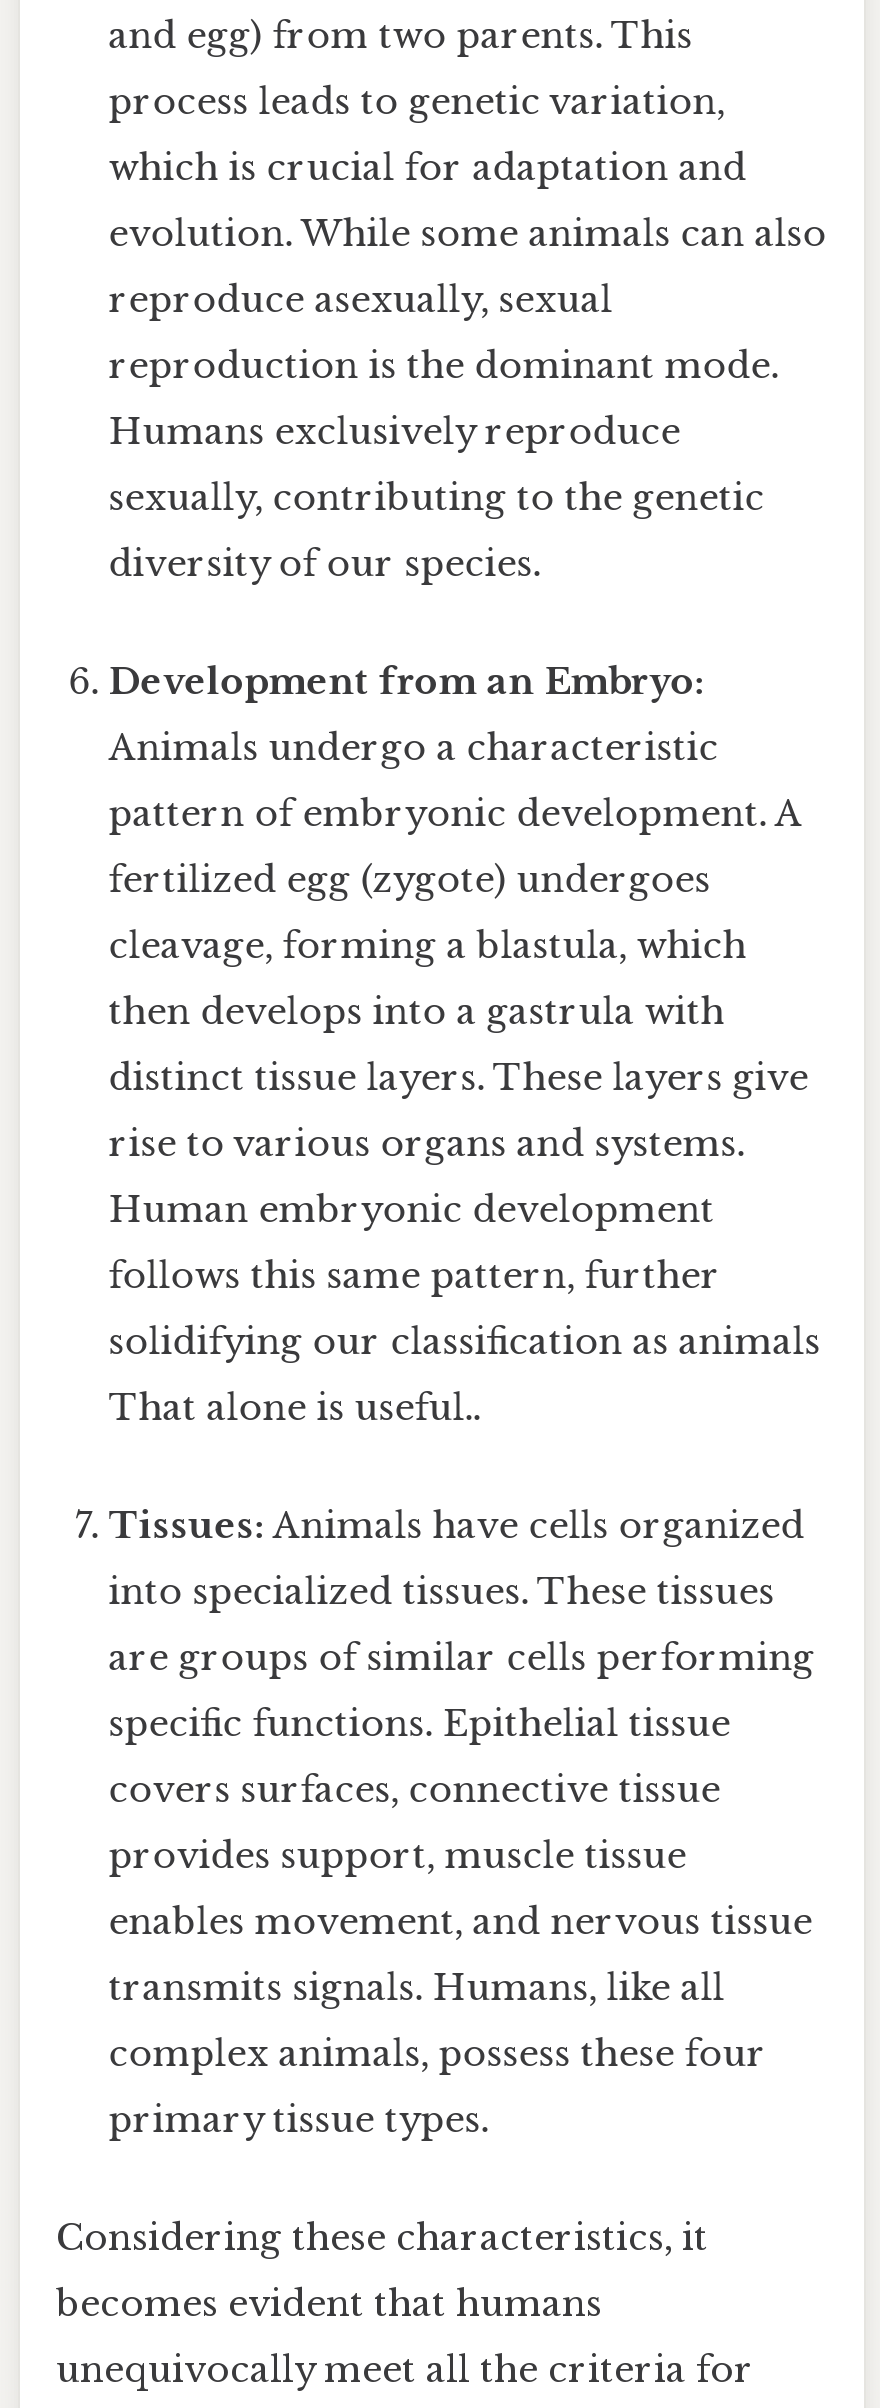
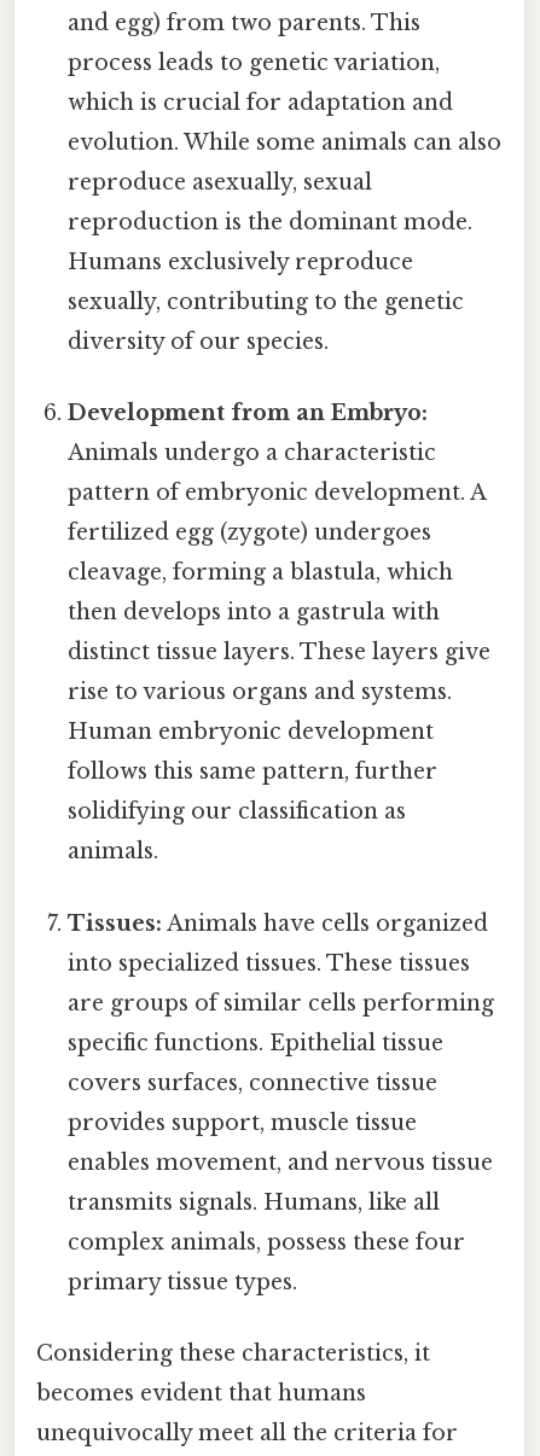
- solidifying our classification as animals
+ solidifying our classification as

- That alone is useful..
+ animals.
